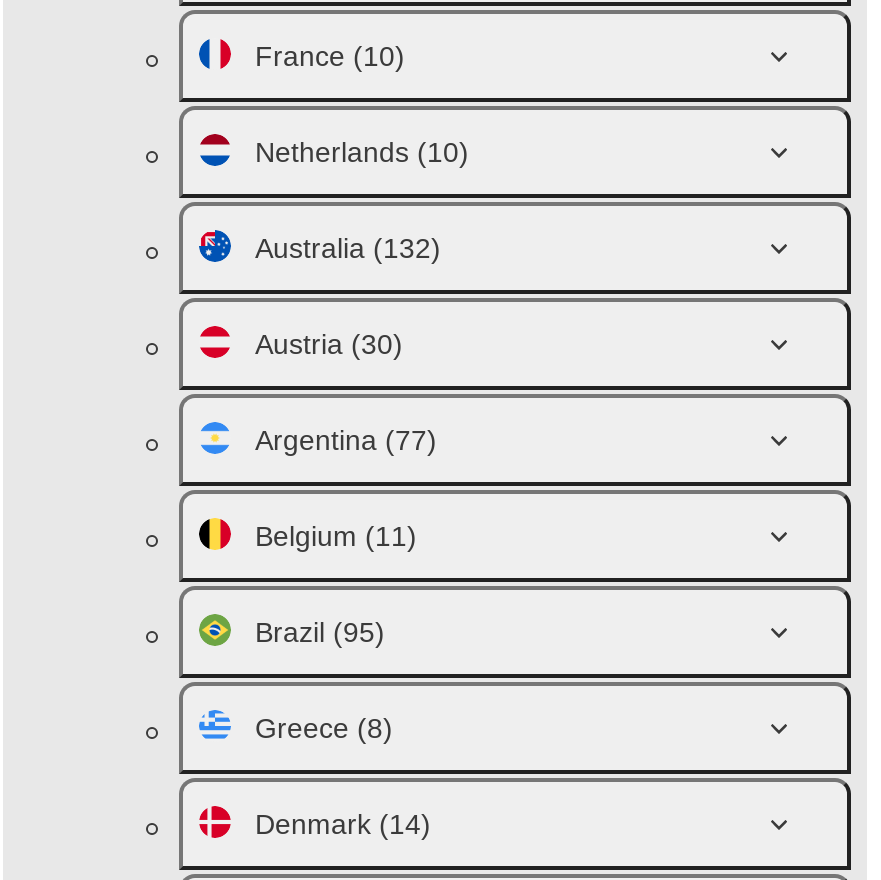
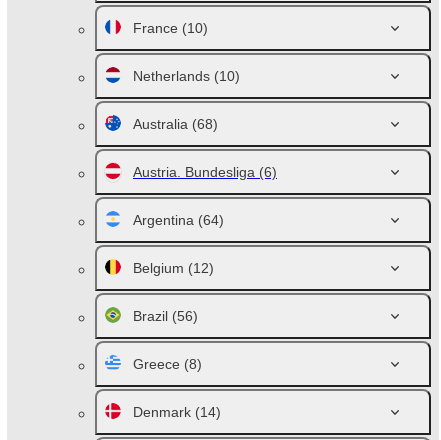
- Australia (132)
+ Australia (68)

- Austria (30)
+ Austria. Bundesliga (6)

- Argentina (77)
+ Argentina (64)

- Belgium (11)
+ Belgium (12)

- Brazil (95)
+ Brazil (56)
